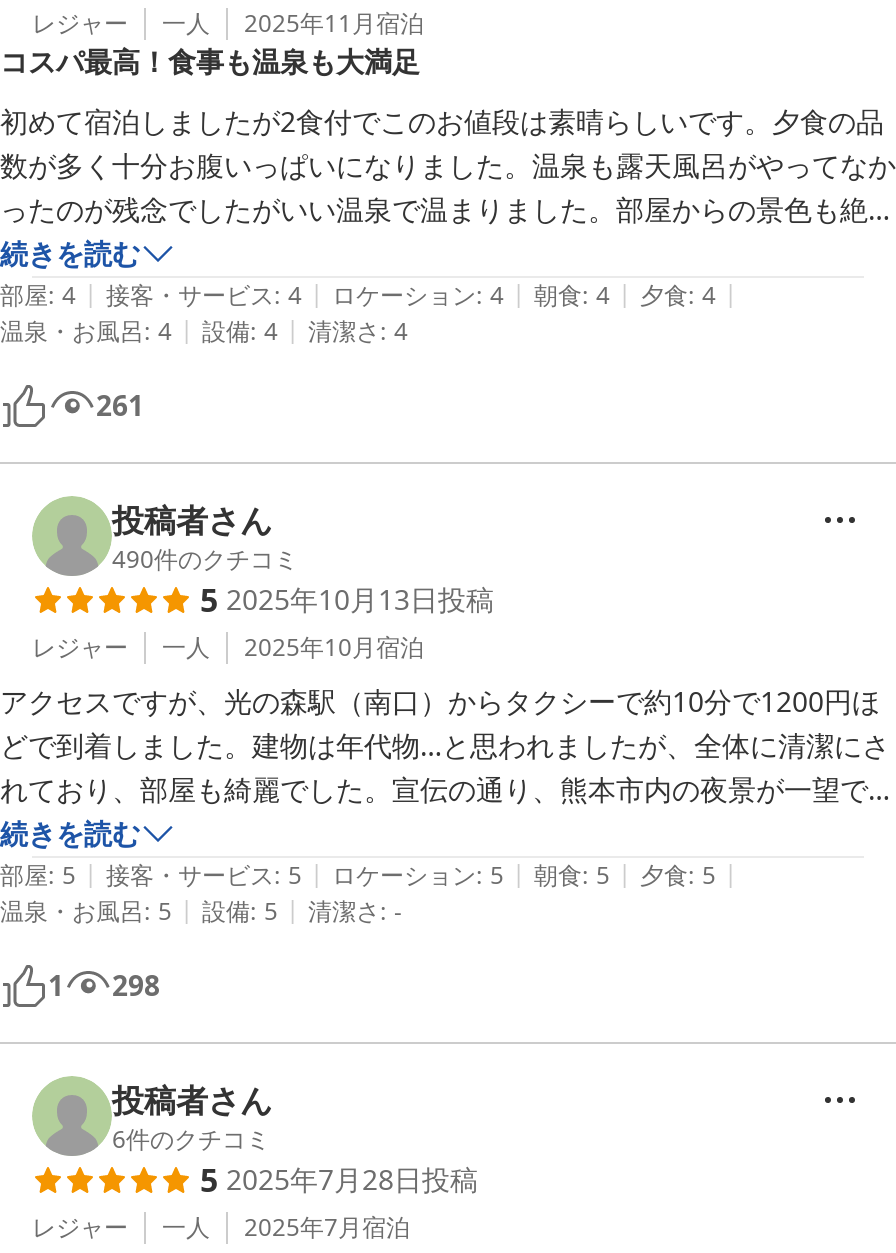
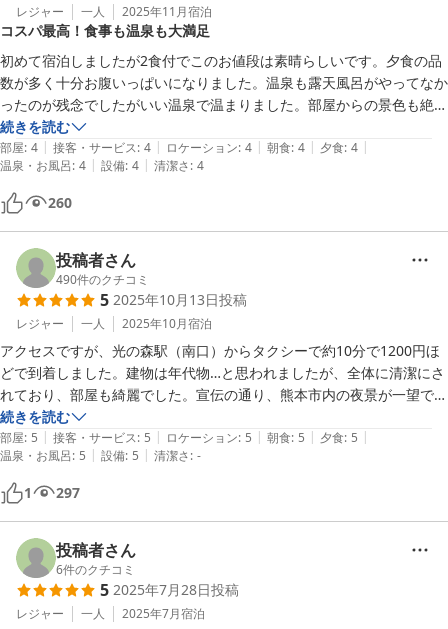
- 261
+ 260

- 1 298
+ 1 297
